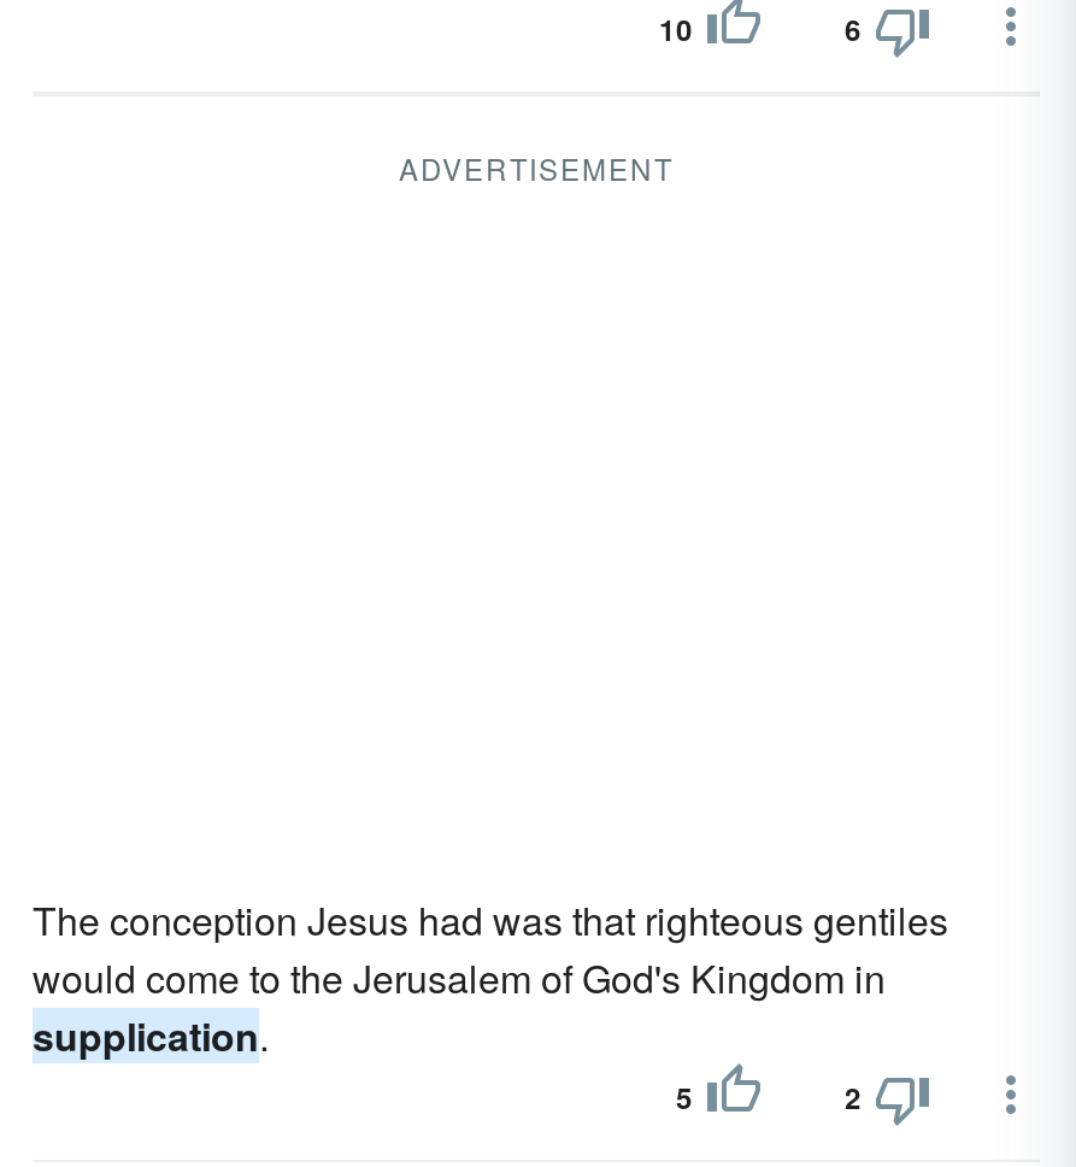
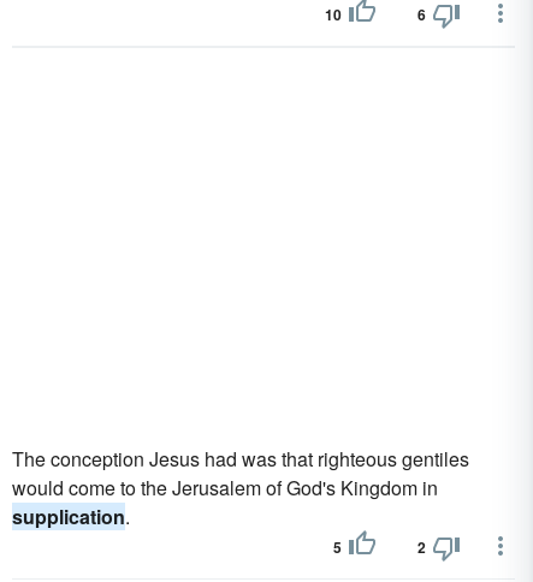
- ADVERTISEMENT
